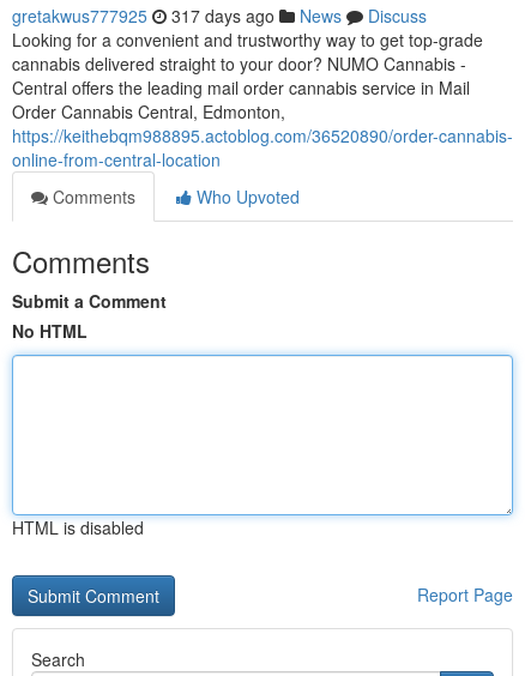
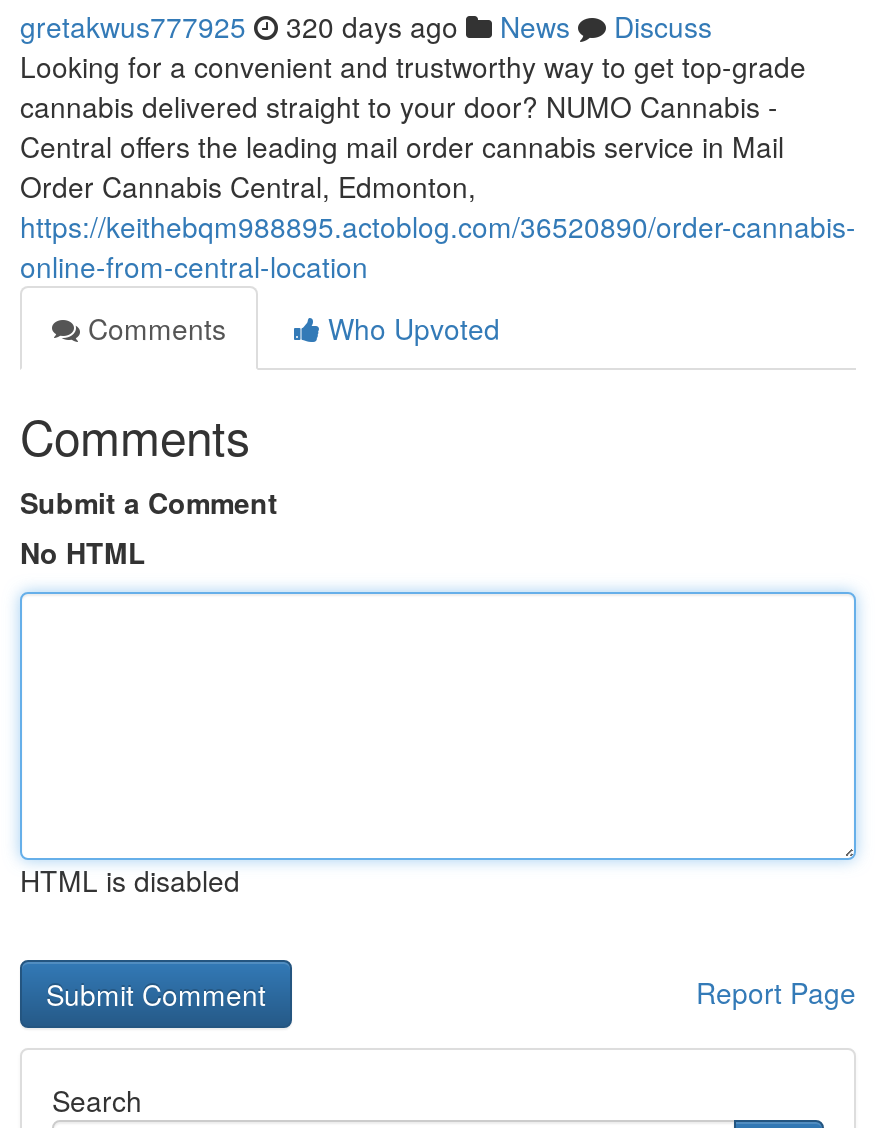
- gretakwus777925 317 days ago News Discuss
+ gretakwus777925 320 days ago News Discuss
